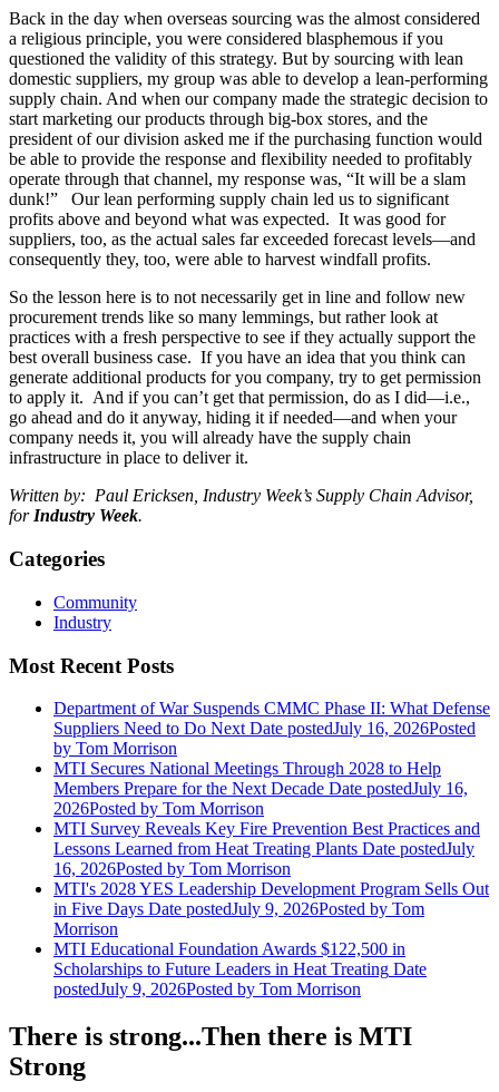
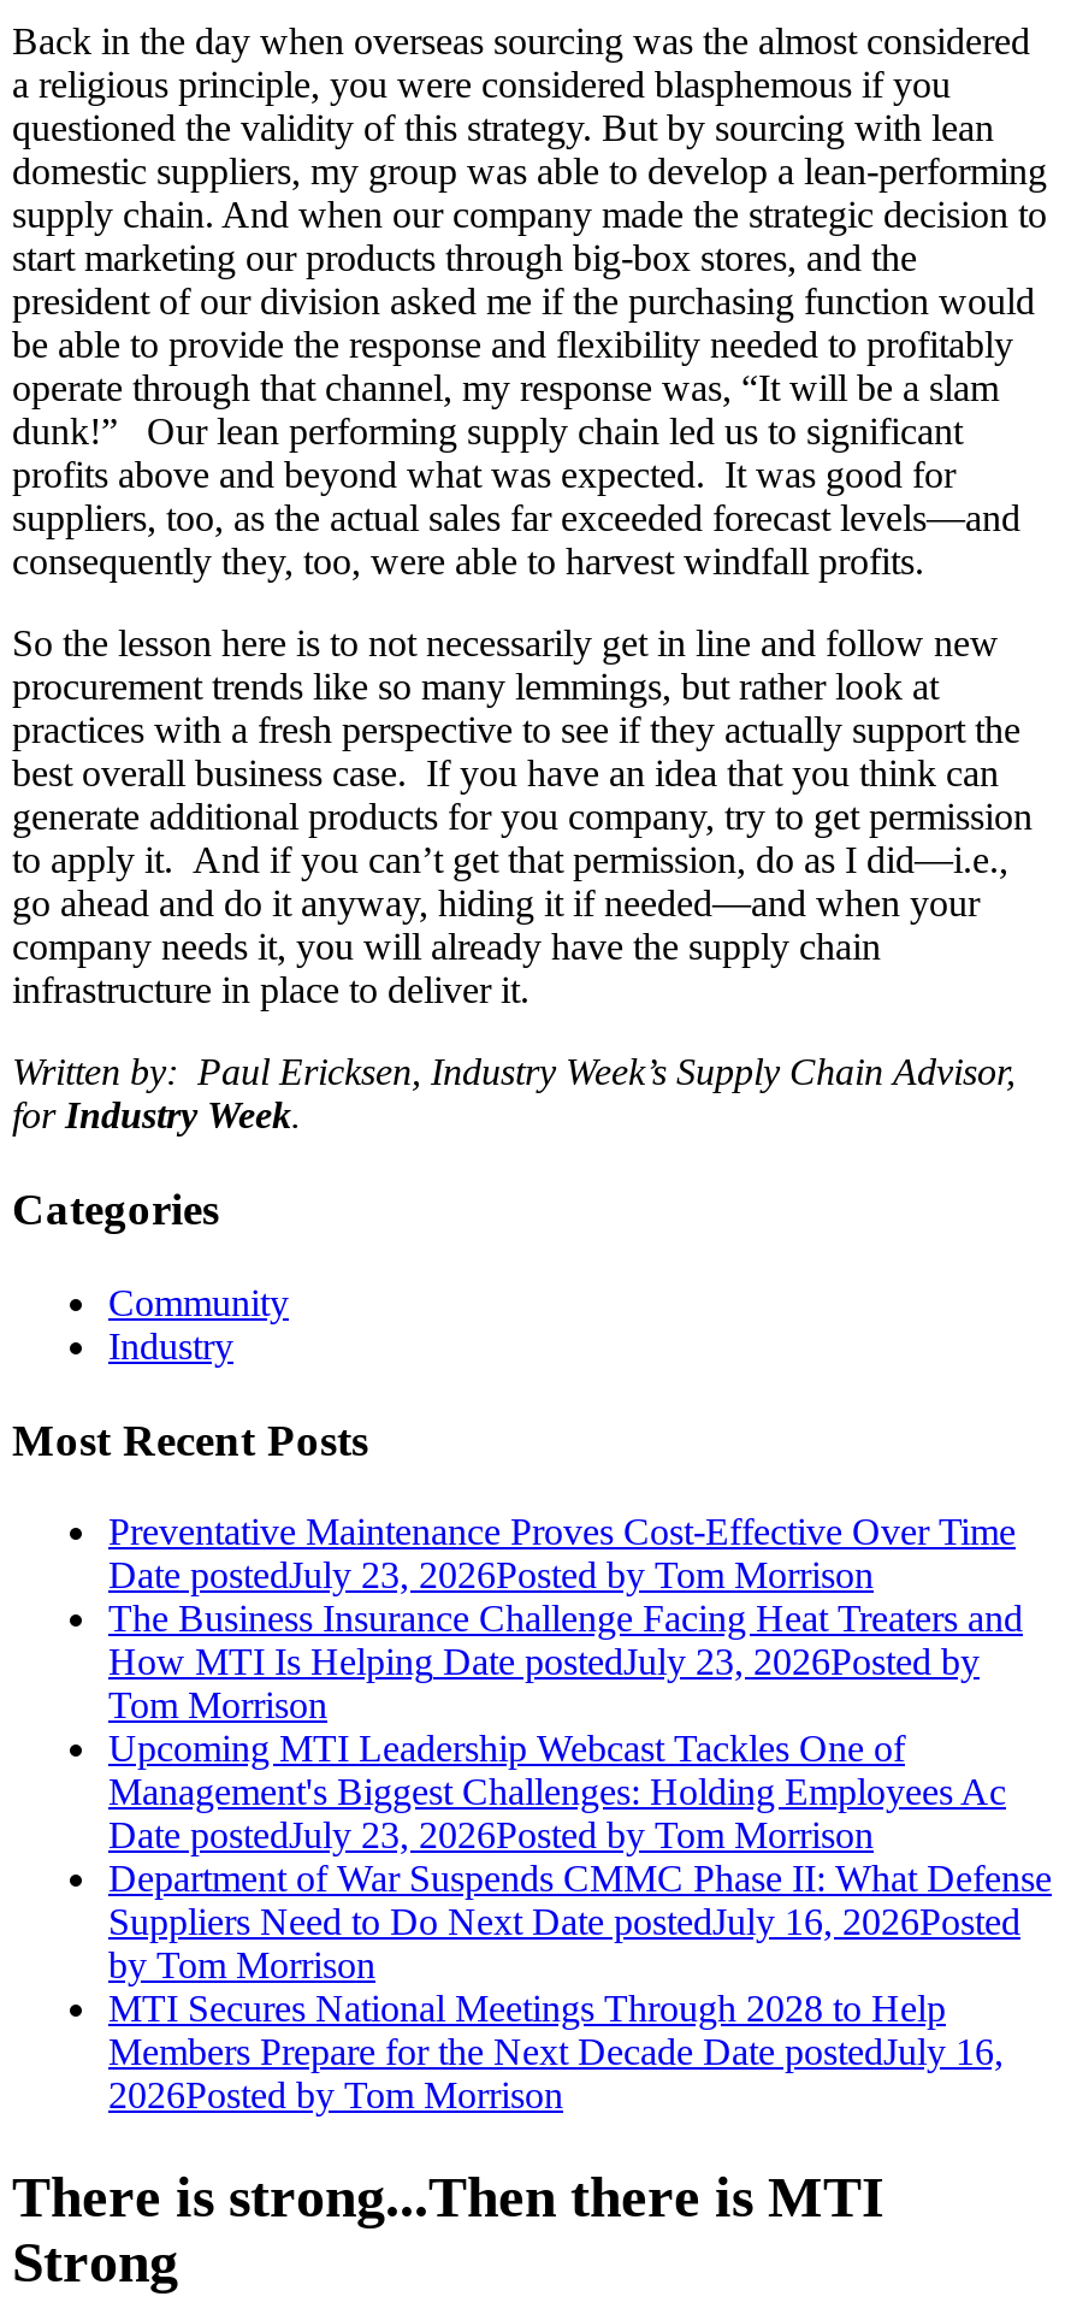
+ Preventative Maintenance Proves Cost-Effective Over Time
+ Date postedJuly 23, 2026Posted by Tom Morrison
+ The Business Insurance Challenge Facing Heat Treaters and
+ How MTI Is Helping Date postedJuly 23, 2026Posted by
+ Tom Morrison
+ Upcoming MTI Leadership Webcast Tackles One of
+ Management's Biggest Challenges: Holding Employees Ac
+ Date postedJuly 23, 2026Posted by Tom Morrison

moved down: Department of War Suspends CMMC Phase II: What Defense | Suppliers Need to Do Next Date postedJuly 16, 2026Posted | by Tom Morrison | MTI Secures National Meetings Through 2028 to Help | Members Prepare for the Next Decade Date postedJuly 16, | 2026Posted by Tom Morrison

- MTI Survey Reveals Key Fire Prevention Best Practices and
- Lessons Learned from Heat Treating Plants Date postedJuly
- 16, 2026Posted by Tom Morrison
- MTI's 2028 YES Leadership Development Program Sells Out
- in Five Days Date postedJuly 9, 2026Posted by Tom
- Morrison
- MTI Educational Foundation Awards $122,500 in
- Scholarships to Future Leaders in Heat Treating Date
- postedJuly 9, 2026Posted by Tom Morrison
